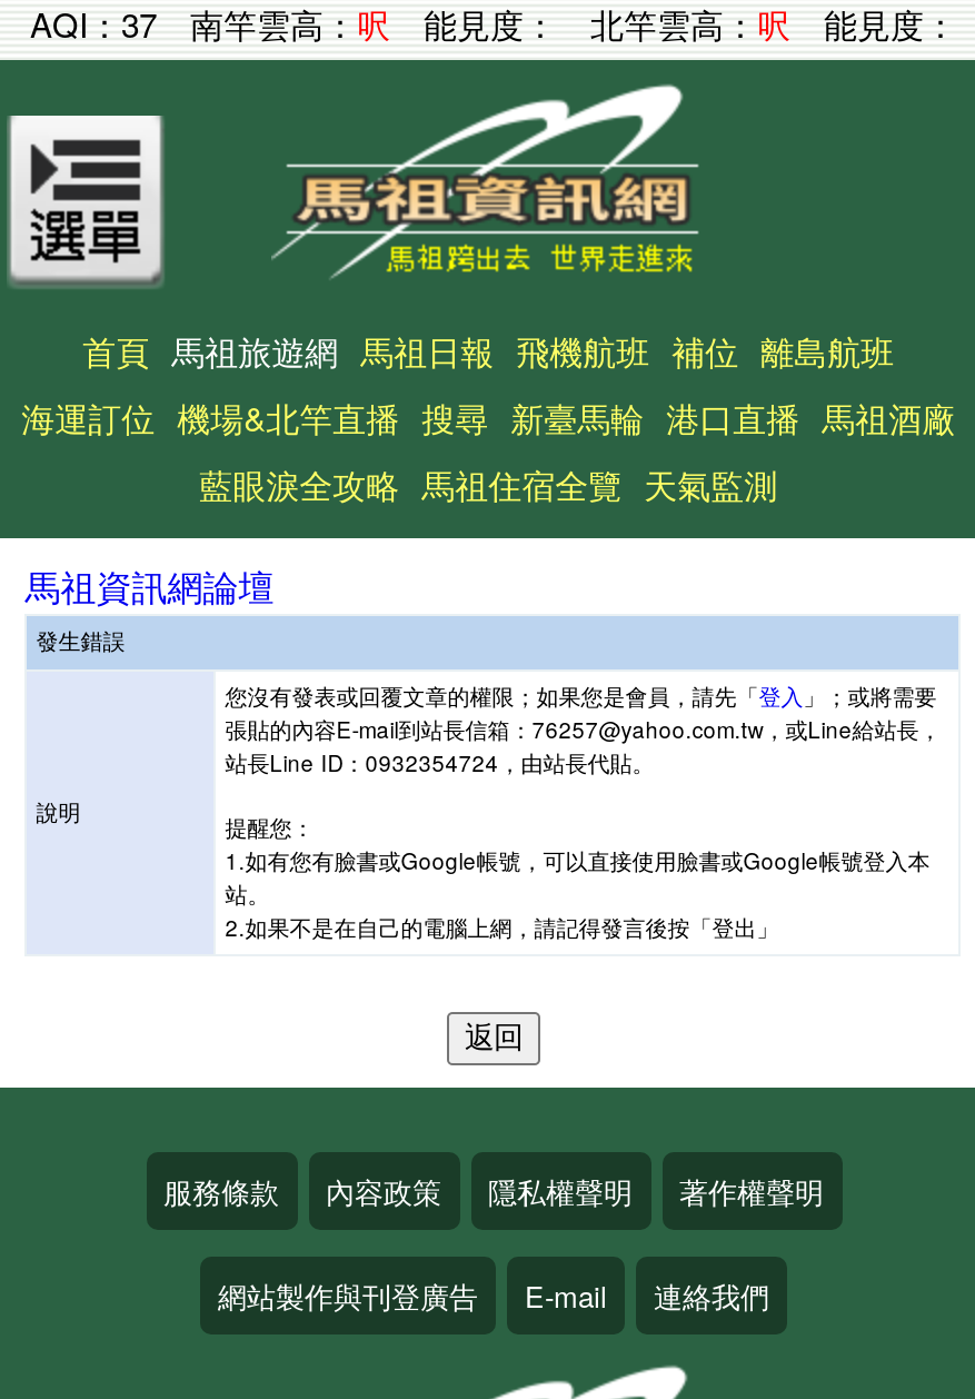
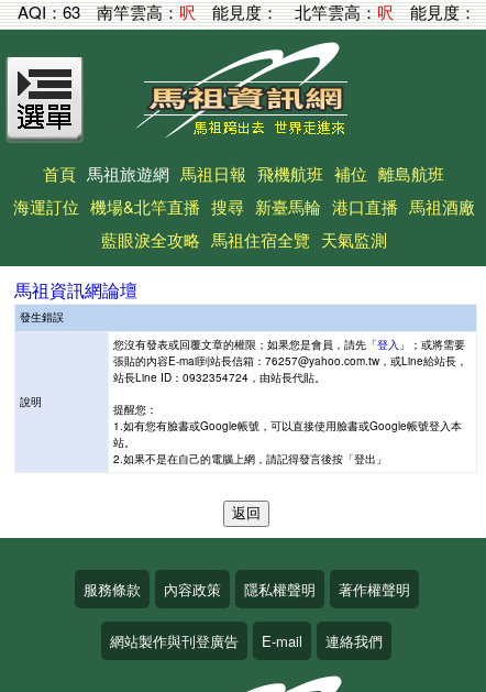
- AQI：37 南竿雲高：呎能見度：北竿雲高：呎能見度：
+ AQI：63 南竿雲高：呎能見度：北竿雲高：呎能見度：
